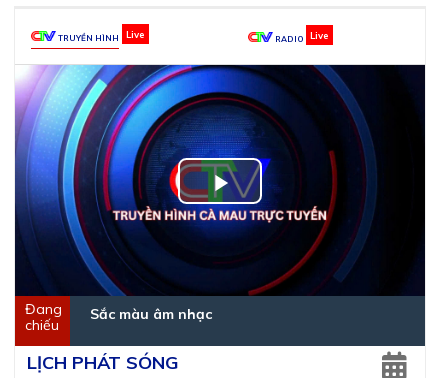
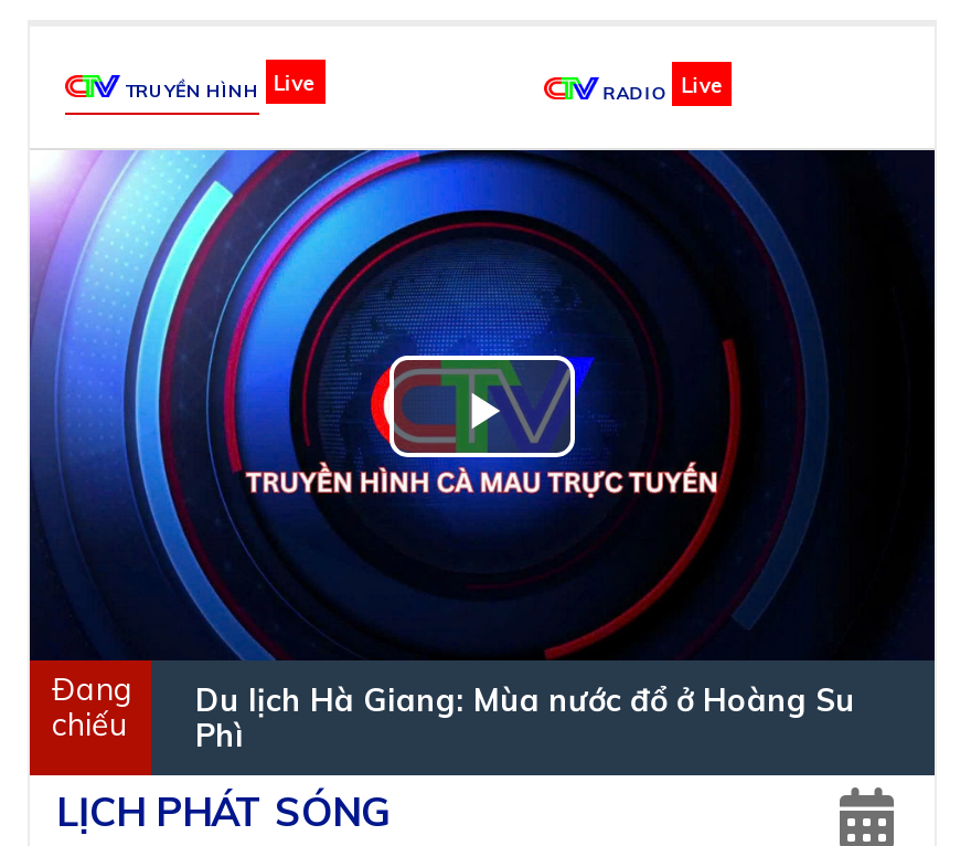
- Sắc màu âm nhạc
+ Du lịch Hà Giang: Mùa nước đổ ở Hoàng Su
+ Phì
